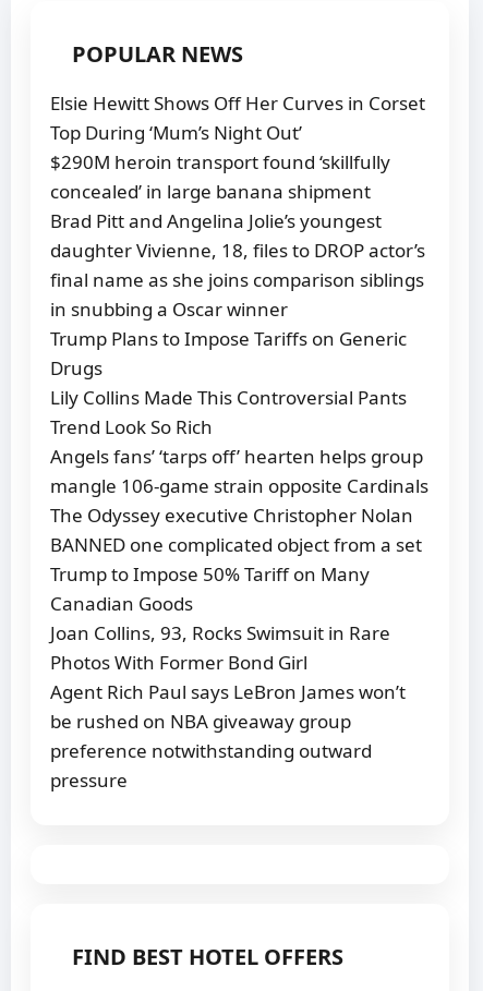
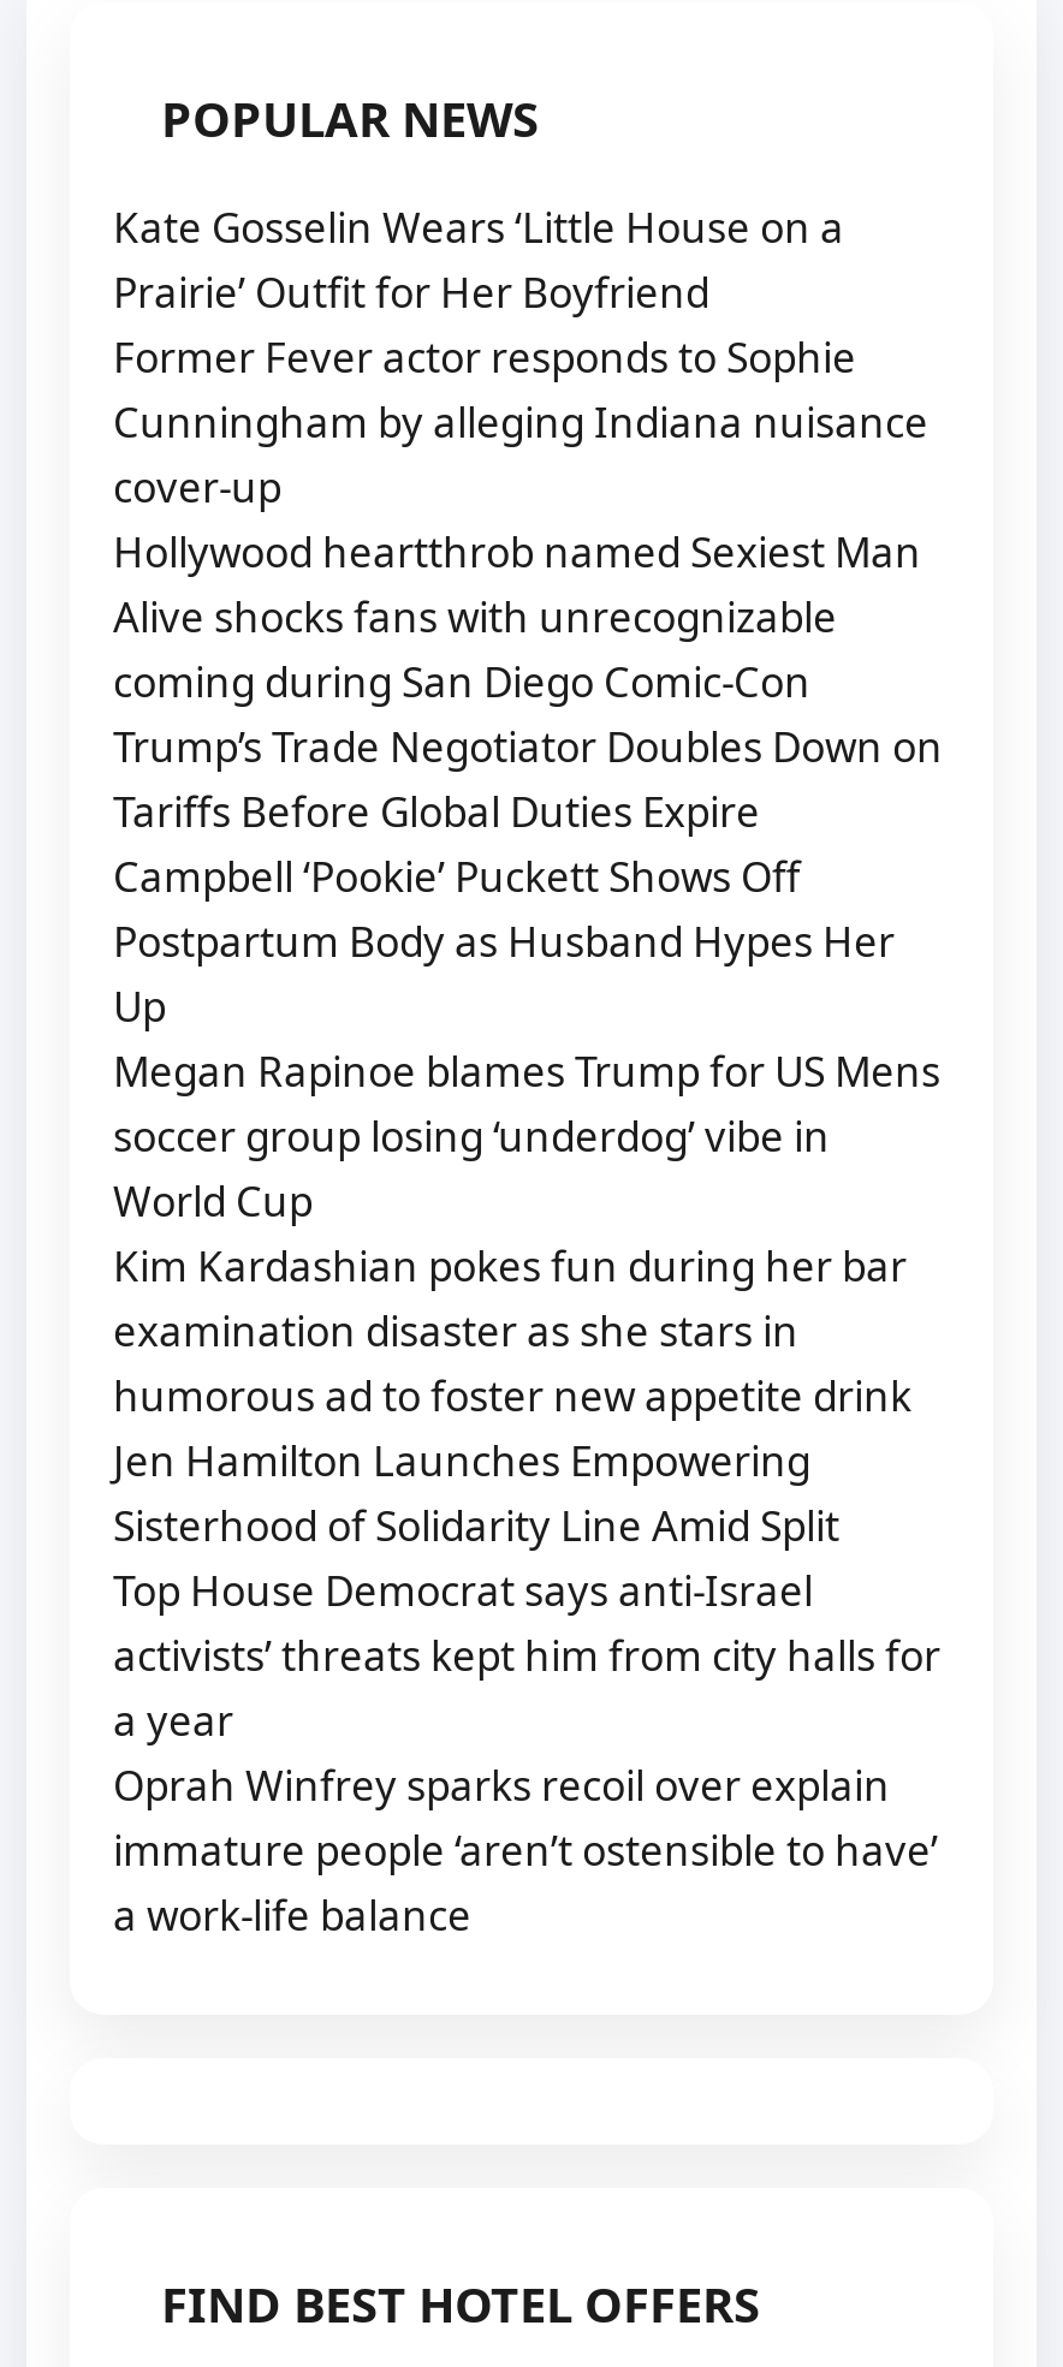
- Elsie Hewitt Shows Off Her Curves in Corset
- Top During ‘Mum’s Night Out’
- $290M heroin transport found ‘skillfully
- concealed’ in large banana shipment
- Brad Pitt and Angelina Jolie’s youngest
- daughter Vivienne, 18, files to DROP actor’s
- final name as she joins comparison siblings
- in snubbing a Oscar winner
- Trump Plans to Impose Tariffs on Generic
- Drugs
- Lily Collins Made This Controversial Pants
- Trend Look So Rich
- Angels fans’ ‘tarps off’ hearten helps group
- mangle 106-game strain opposite Cardinals
- The Odyssey executive Christopher Nolan
- BANNED one complicated object from a set
- Trump to Impose 50% Tariff on Many
- Canadian Goods
- Joan Collins, 93, Rocks Swimsuit in Rare
- Photos With Former Bond Girl
- Agent Rich Paul says LeBron James won’t
- be rushed on NBA giveaway group
- preference notwithstanding outward
- pressure
+ Kate Gosselin Wears ‘Little House on a
+ Prairie’ Outfit for Her Boyfriend
+ Former Fever actor responds to Sophie
+ Cunningham by alleging Indiana nuisance
+ cover-up
+ Hollywood heartthrob named Sexiest Man
+ Alive shocks fans with unrecognizable
+ coming during San Diego Comic-Con
+ Trump’s Trade Negotiator Doubles Down on
+ Tariffs Before Global Duties Expire
+ Campbell ‘Pookie’ Puckett Shows Off
+ Postpartum Body as Husband Hypes Her
+ Up
+ Megan Rapinoe blames Trump for US Mens
+ soccer group losing ‘underdog’ vibe in
+ World Cup
+ Kim Kardashian pokes fun during her bar
+ examination disaster as she stars in
+ humorous ad to foster new appetite drink
+ Jen Hamilton Launches Empowering
+ Sisterhood of Solidarity Line Amid Split
+ Top House Democrat says anti-Israel
+ activists’ threats kept him from city halls for
+ a year
+ Oprah Winfrey sparks recoil over explain
+ immature people ‘aren’t ostensible to have’
+ a work-life balance
